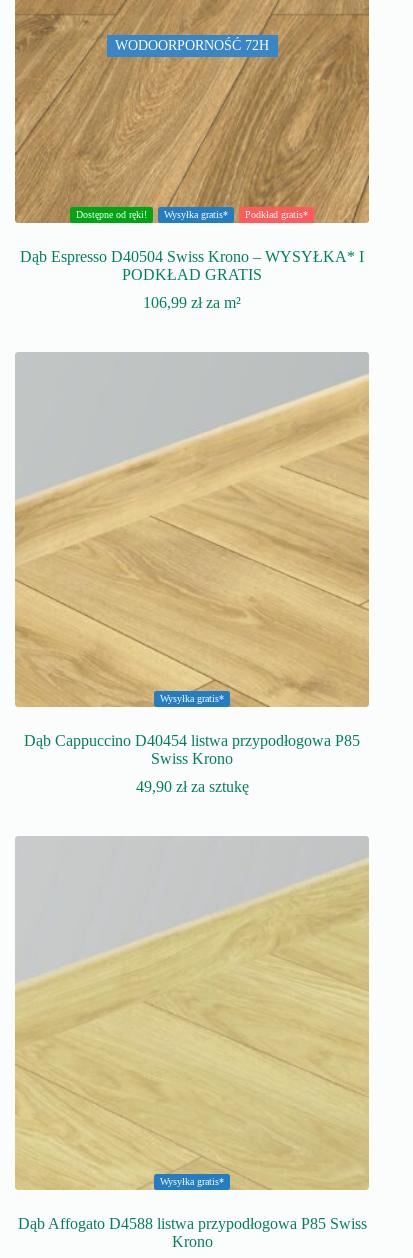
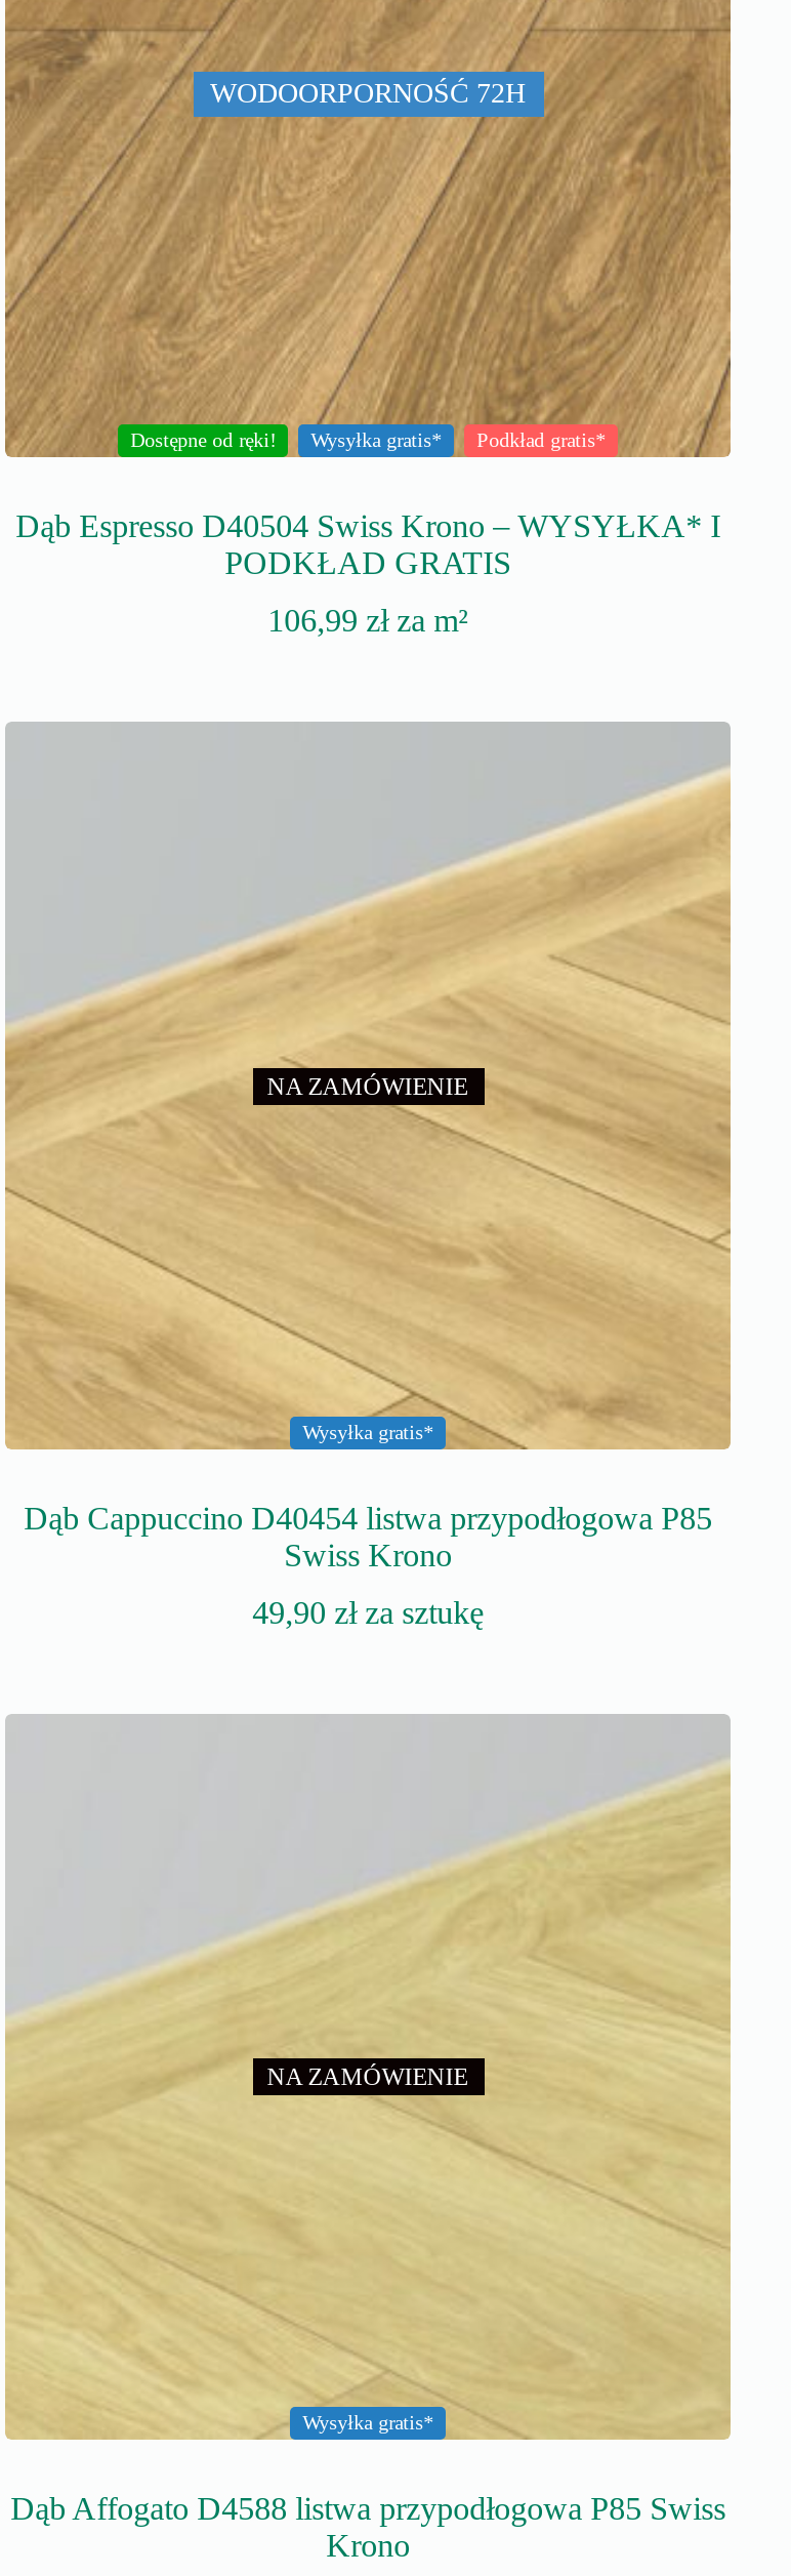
+ NA ZAMÓWIENIE

+ NA ZAMÓWIENIE
